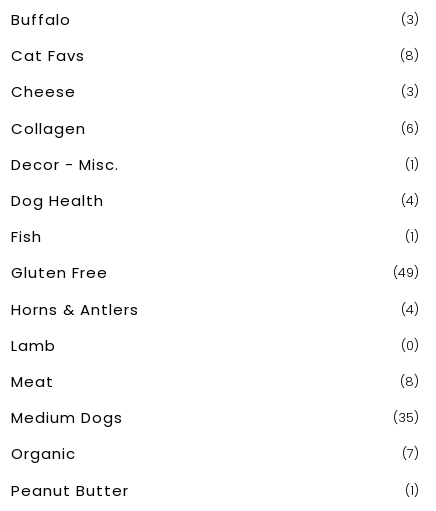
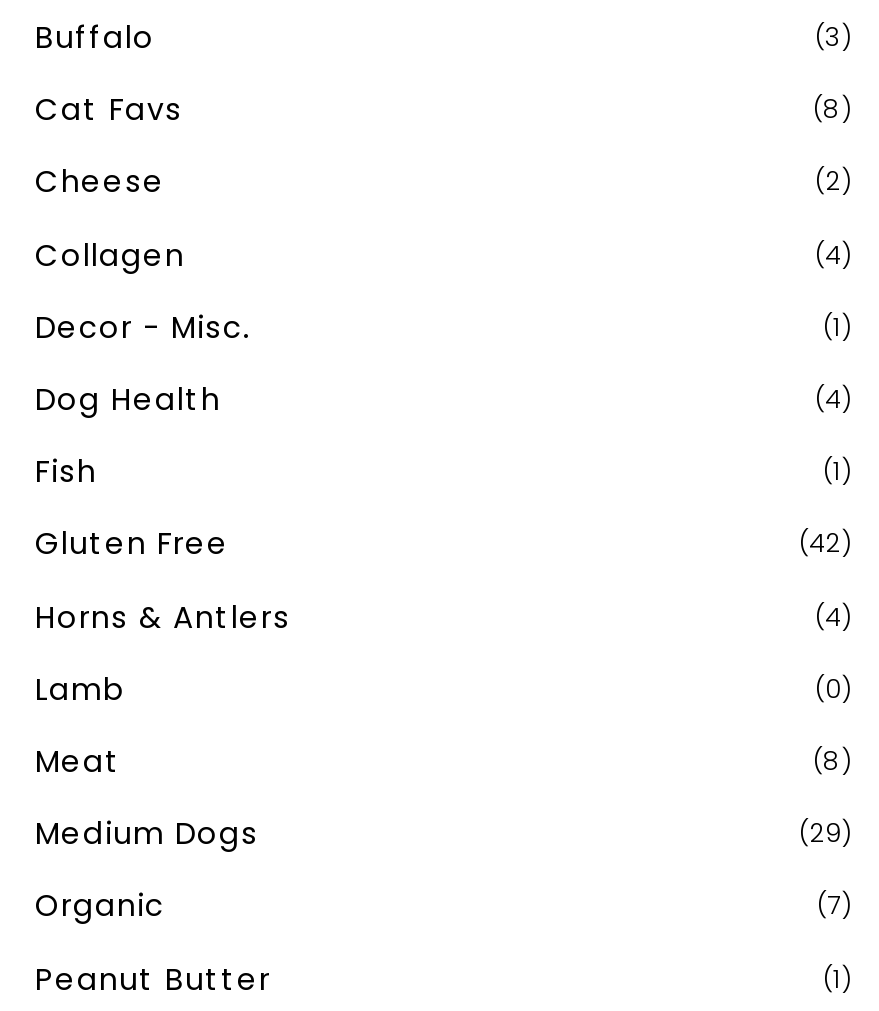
- (3)
+ (2)

- (6)
+ (4)

- (49)
+ (42)

- (35)
+ (29)
